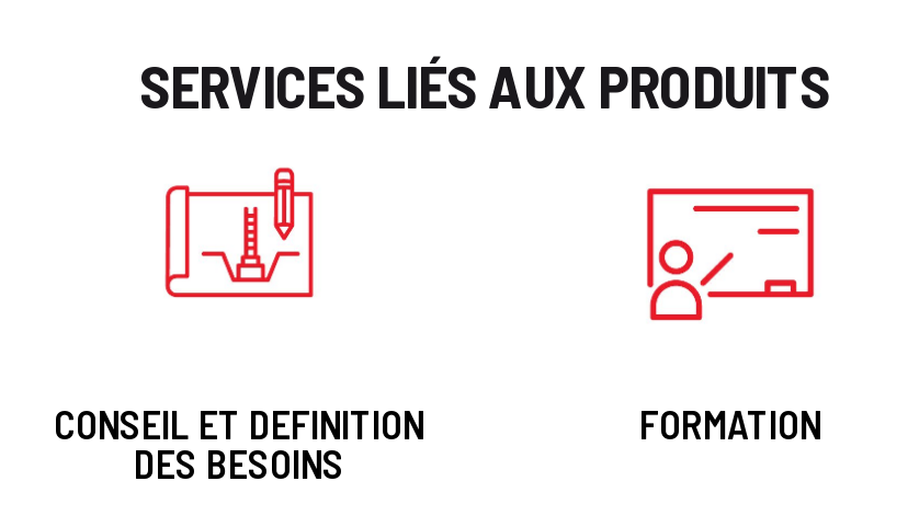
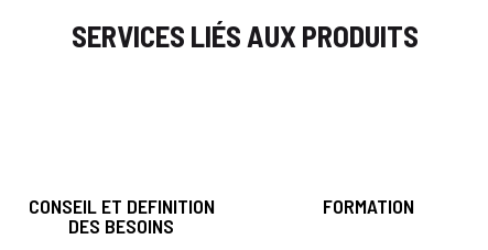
- [image]

- [image]
